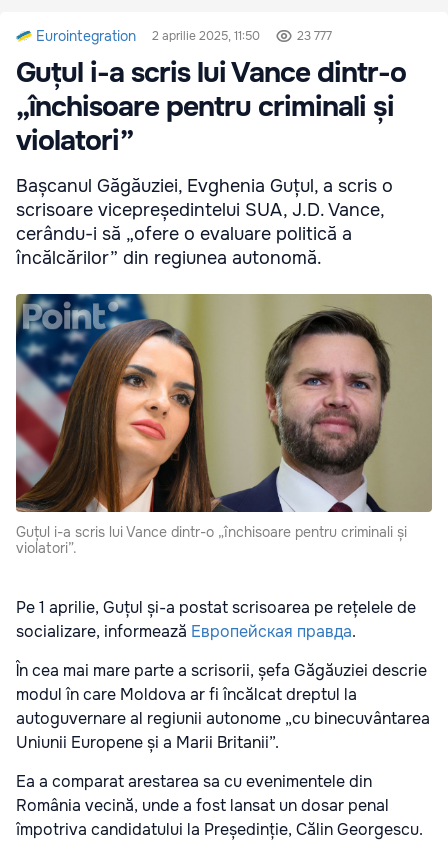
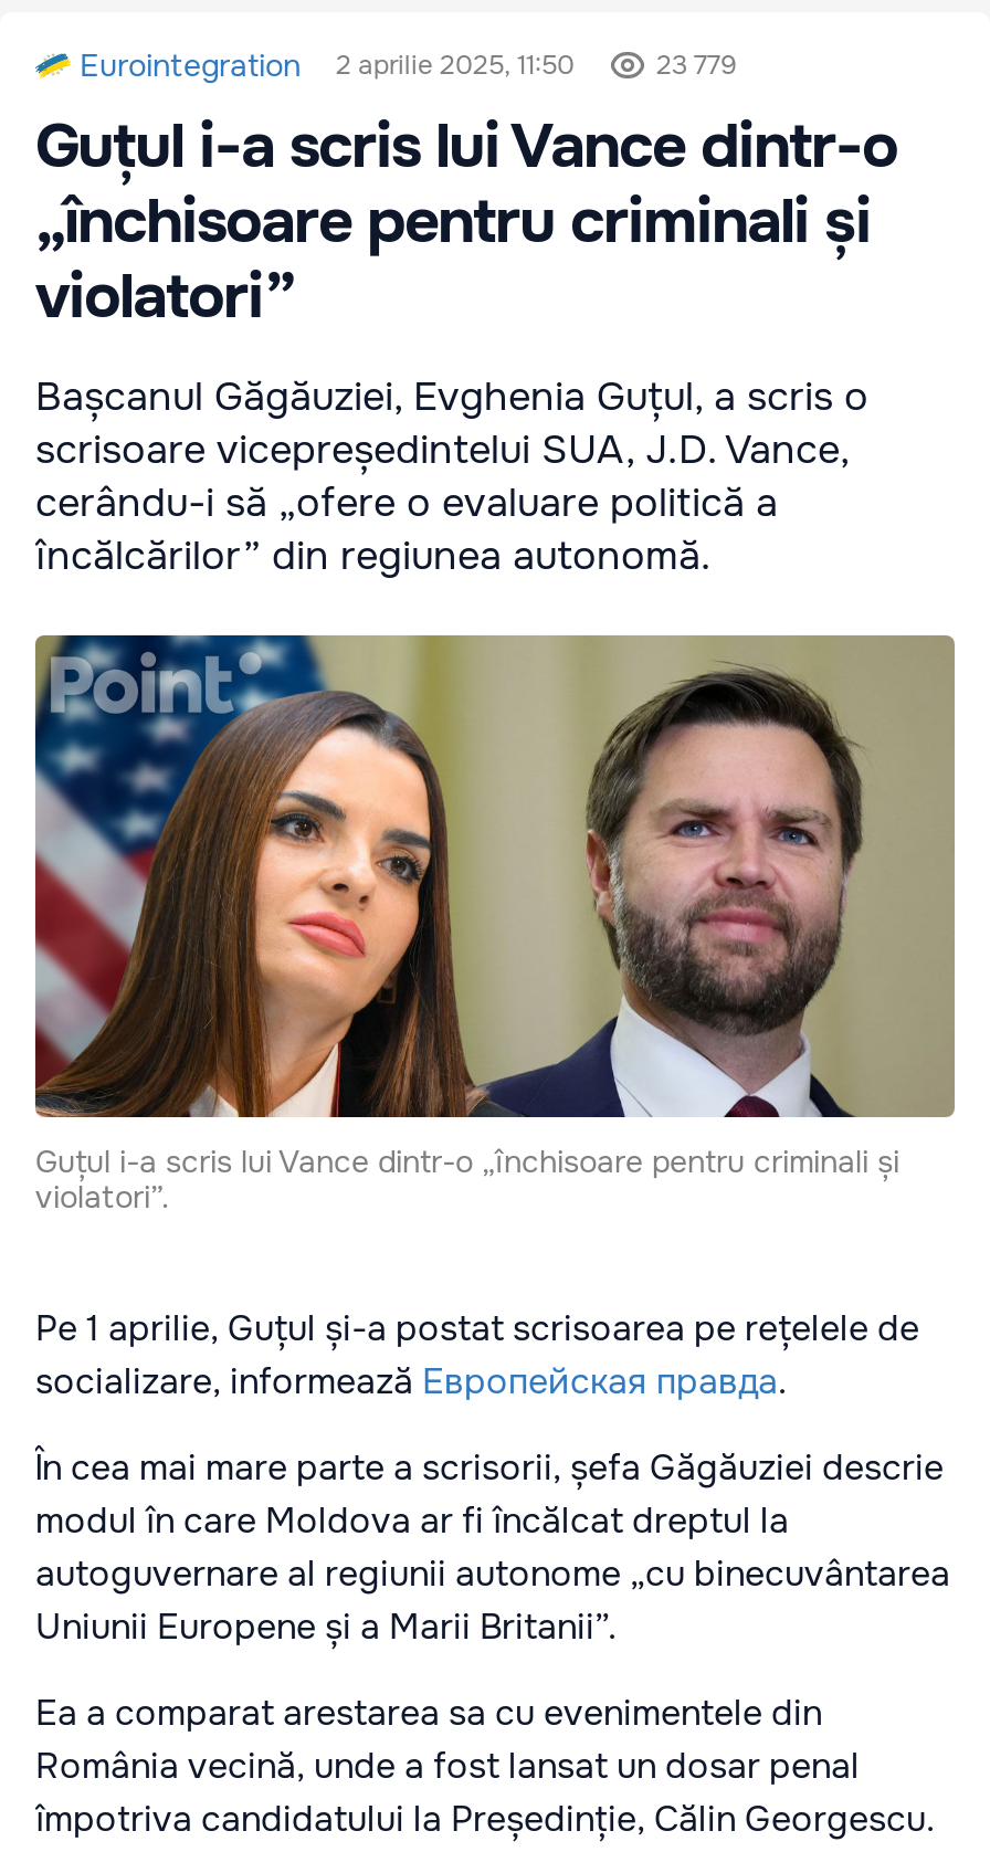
- 23 777
+ 23 779
